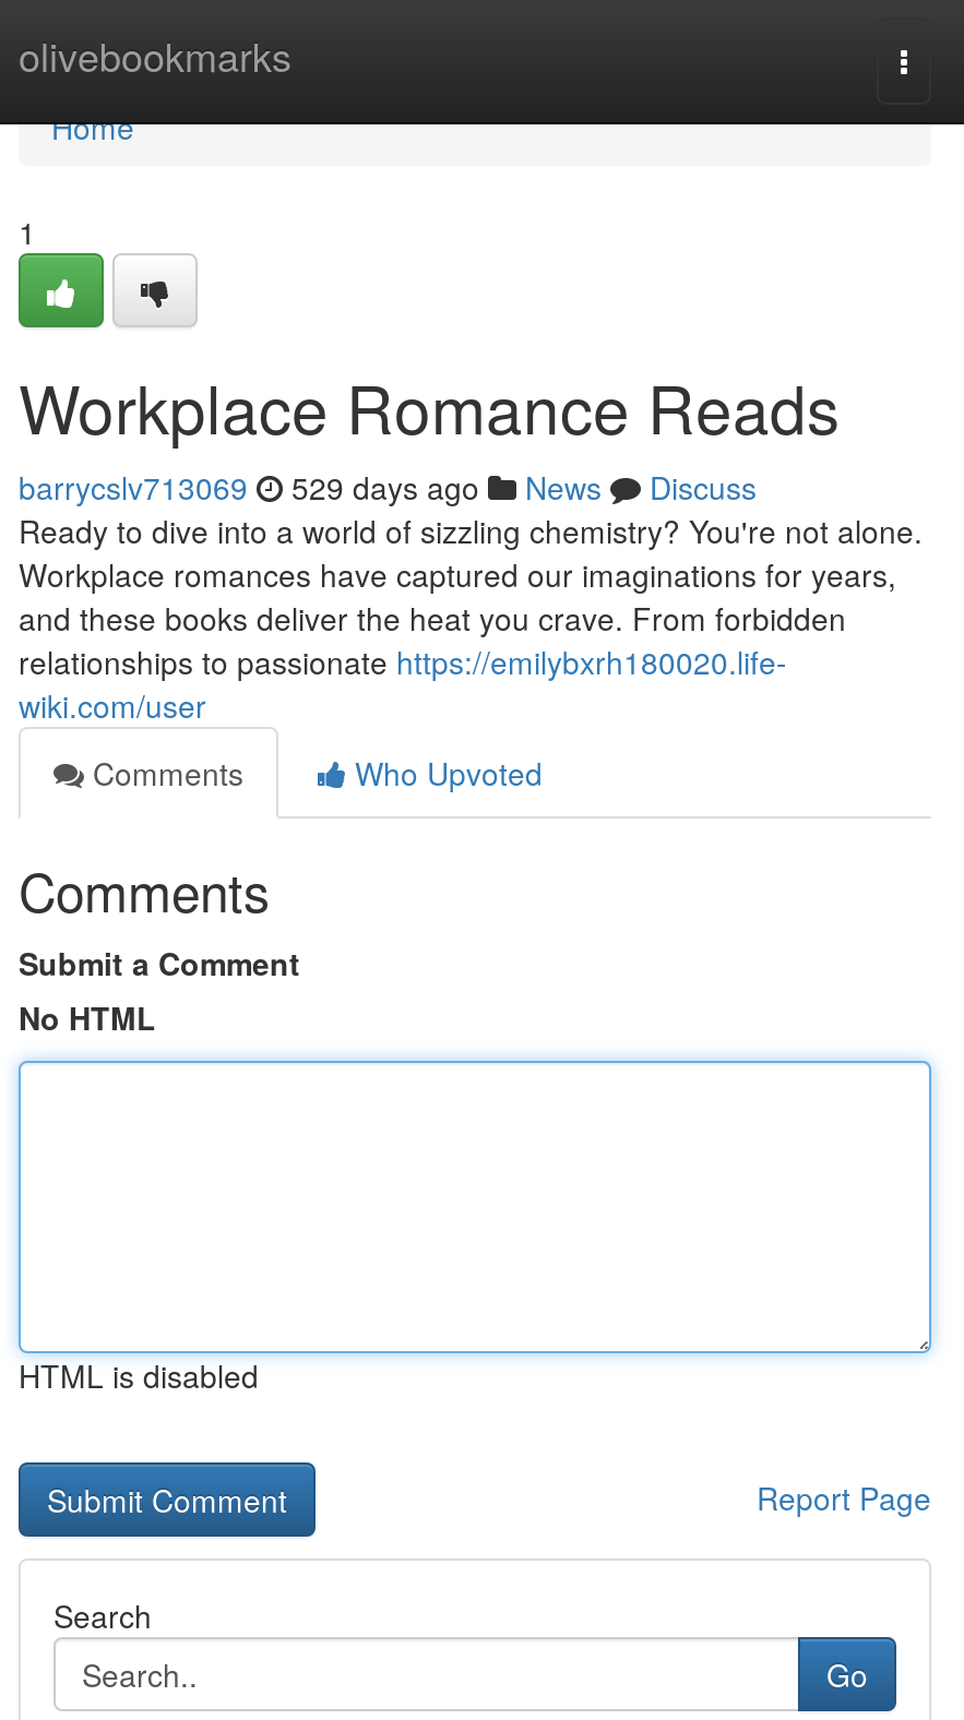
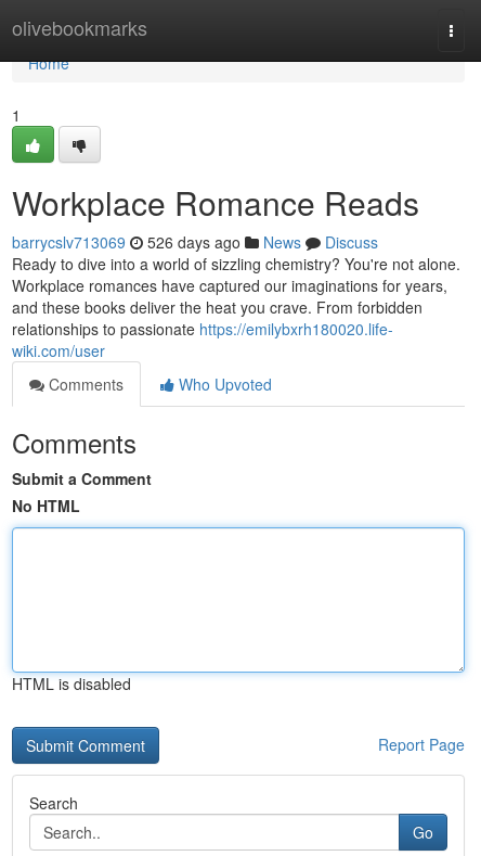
- barrycslv713069 529 days ago News Discuss
+ barrycslv713069 526 days ago News Discuss
